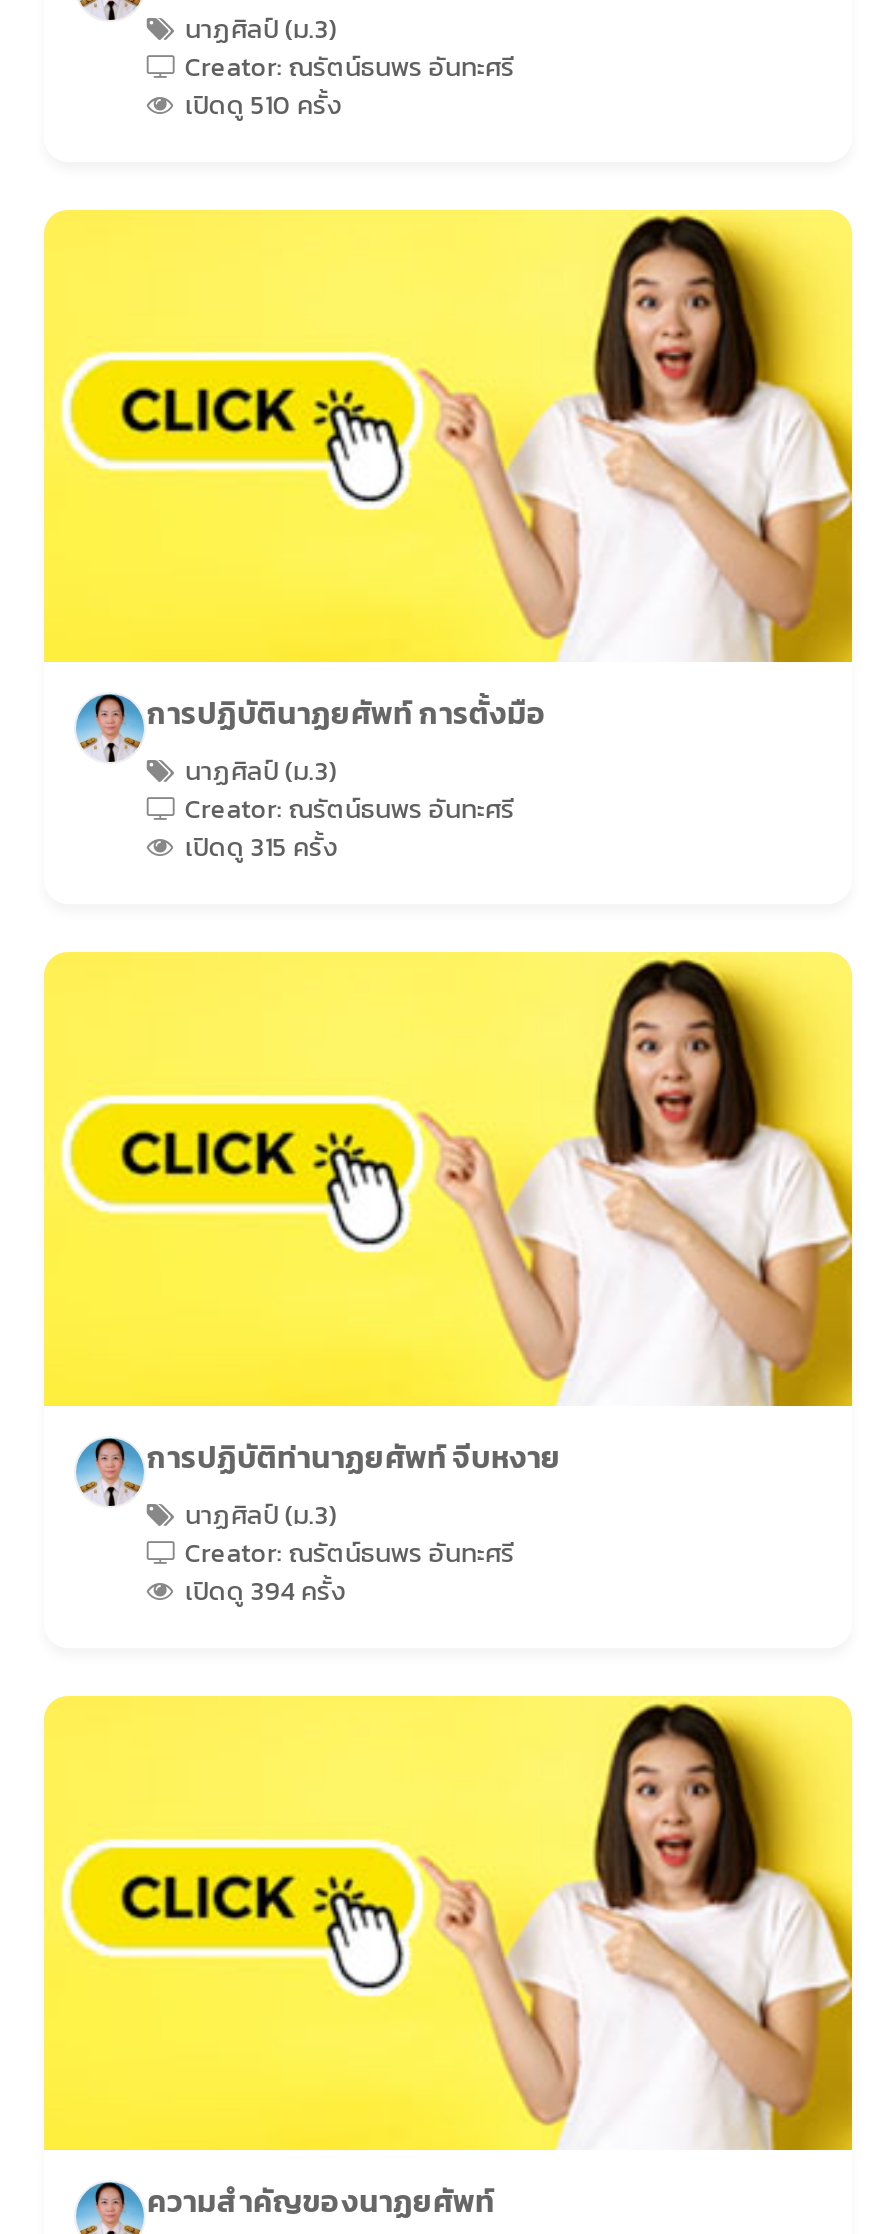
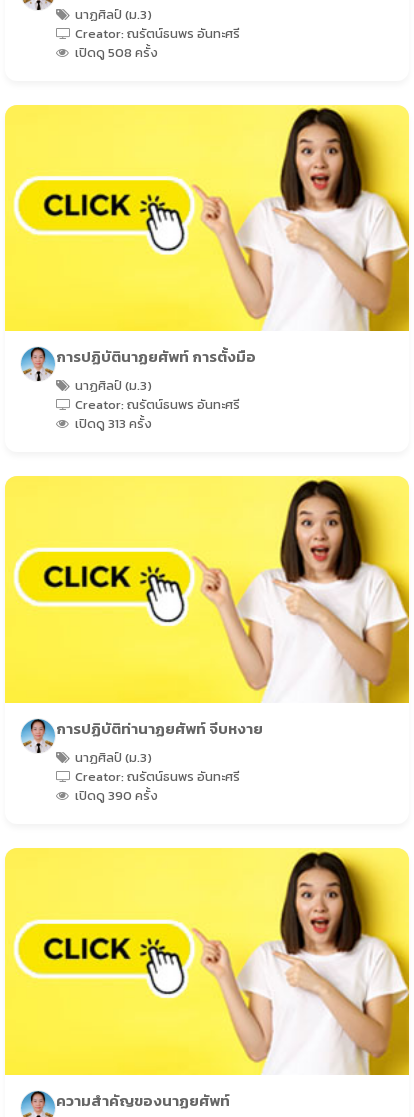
- เปิดดู 510 ครั้ง
+ เปิดดู 508 ครั้ง

- เปิดดู 315 ครั้ง
+ เปิดดู 313 ครั้ง

- เปิดดู 394 ครั้ง
+ เปิดดู 390 ครั้ง
